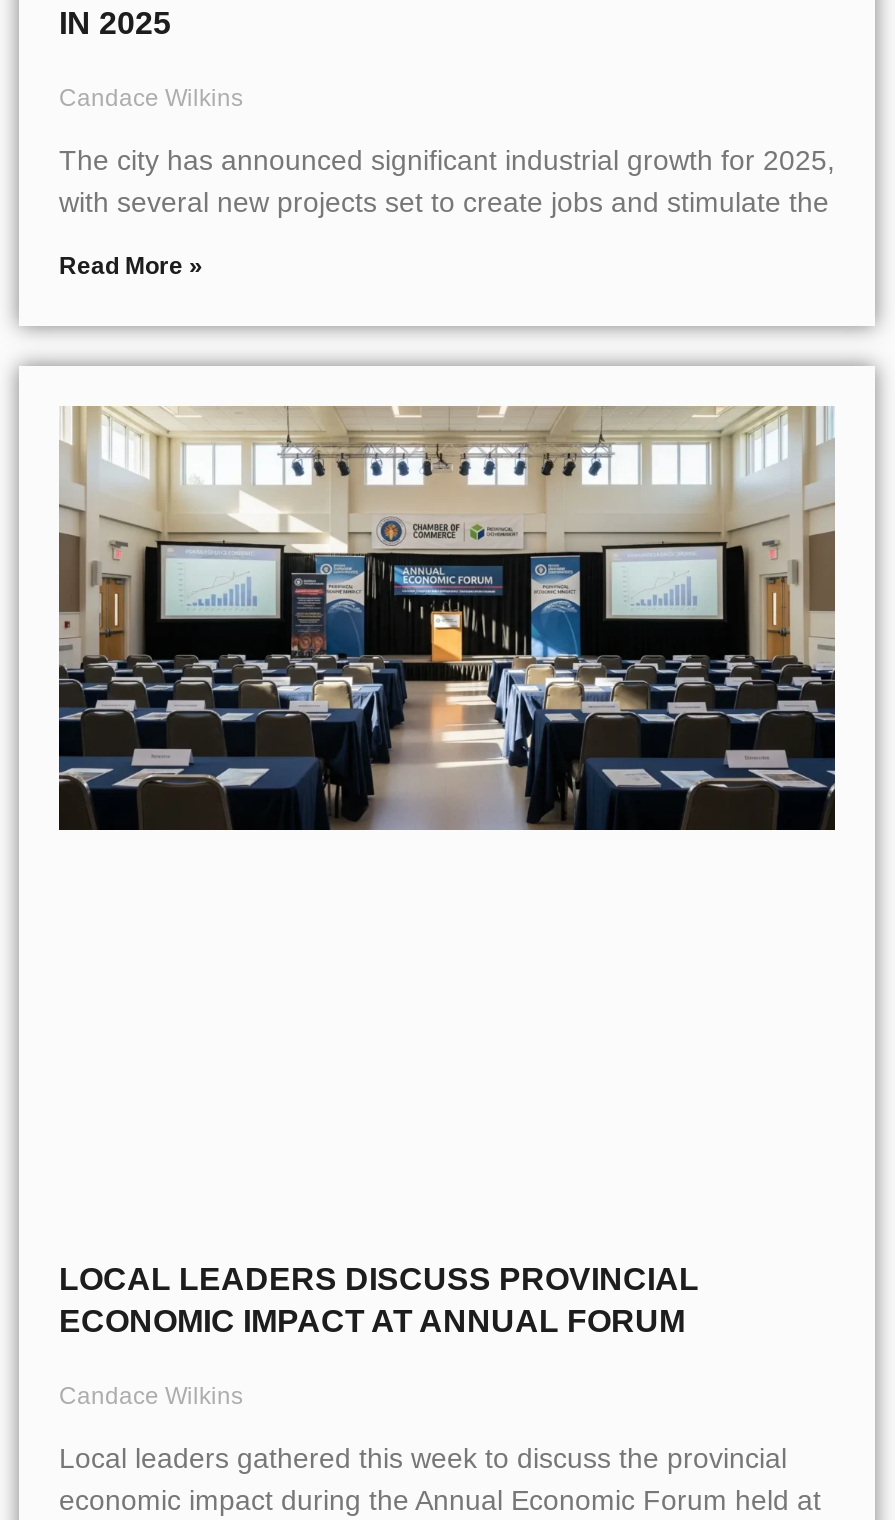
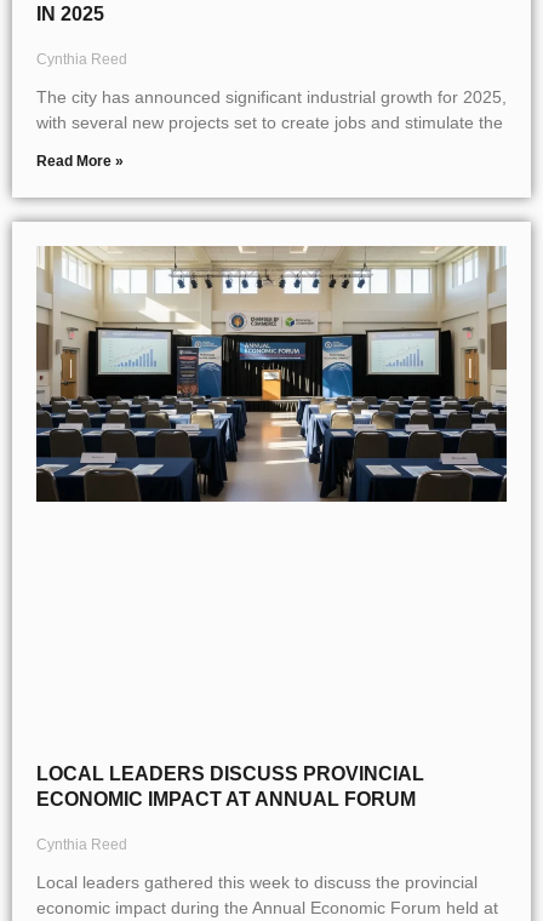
- Candace Wilkins
+ Cynthia Reed

- Candace Wilkins
+ Cynthia Reed
